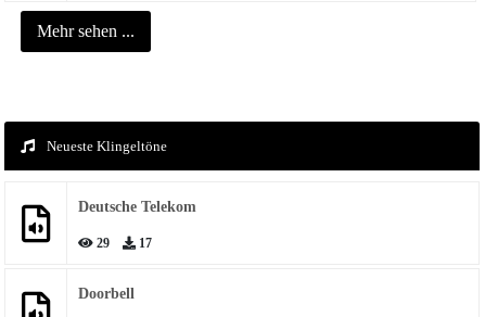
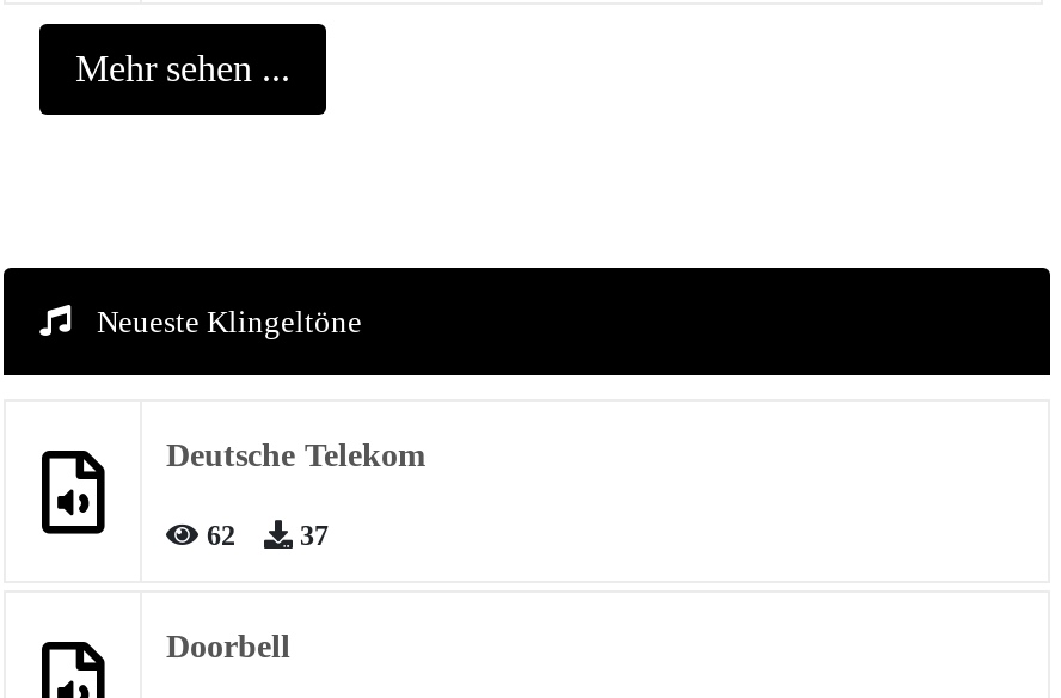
- 29
+ 62

- 17
+ 37
